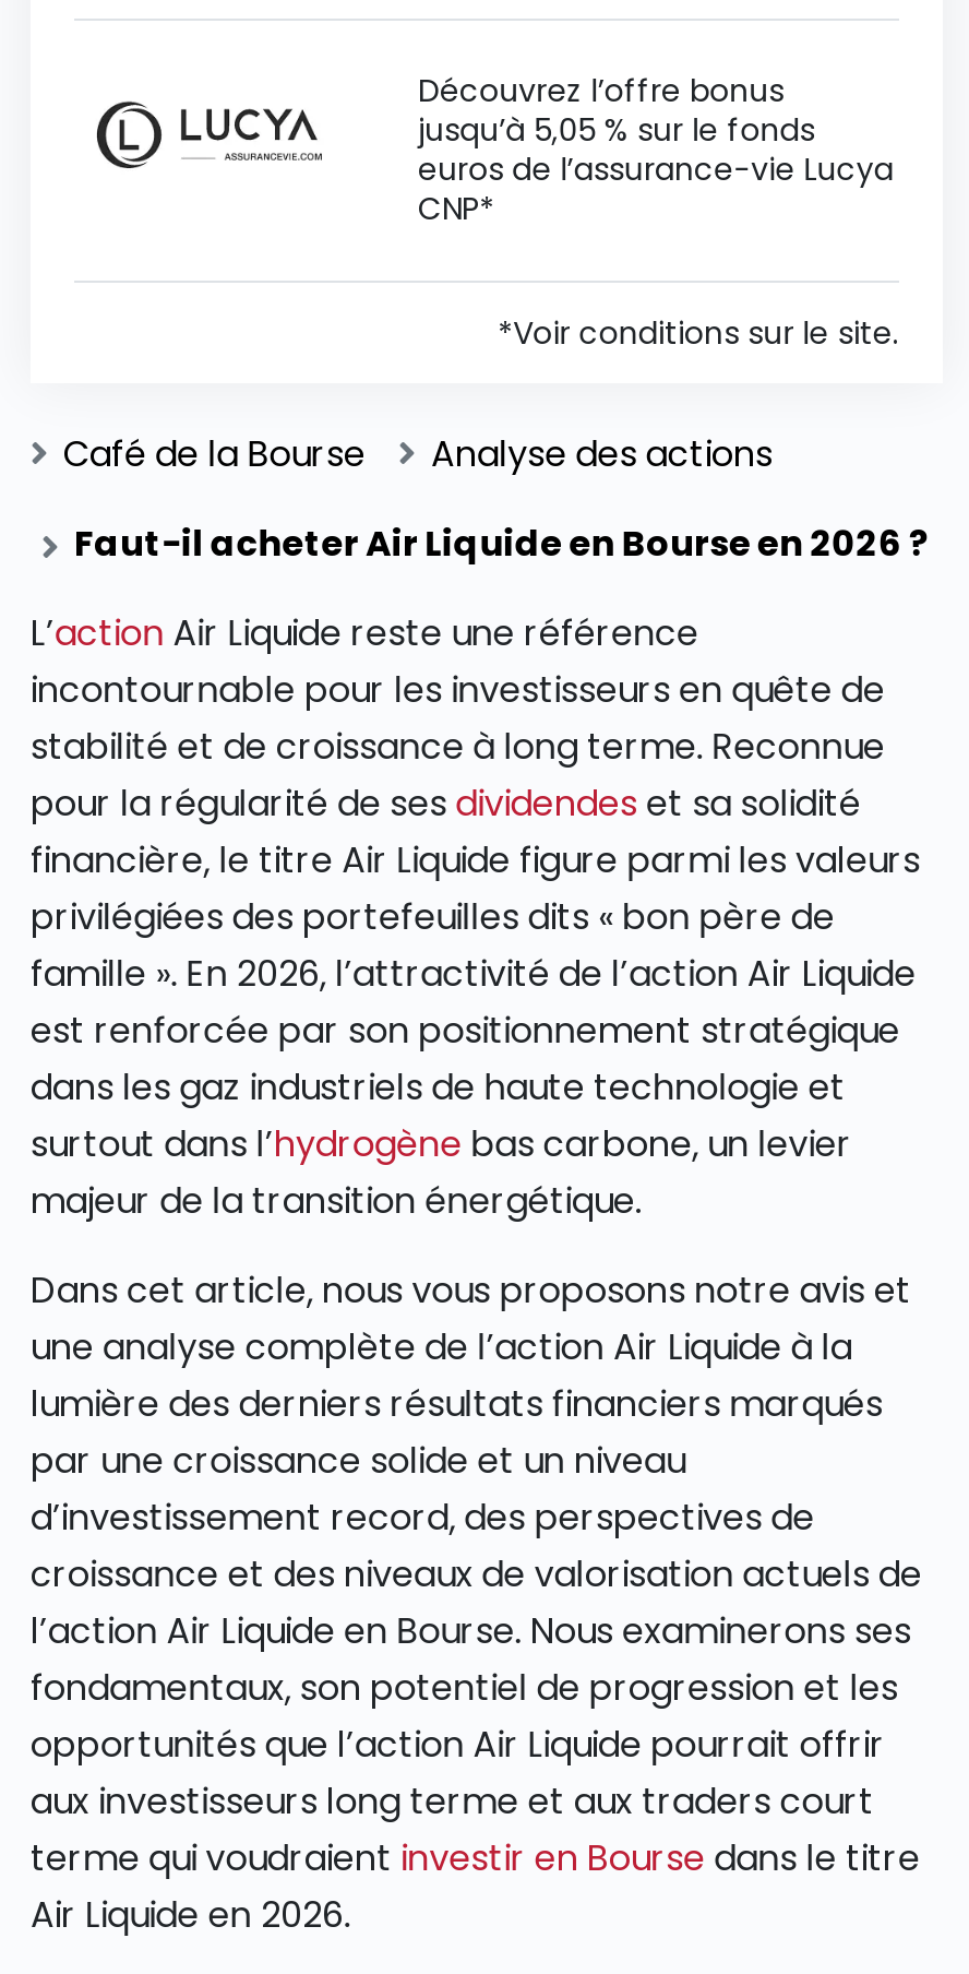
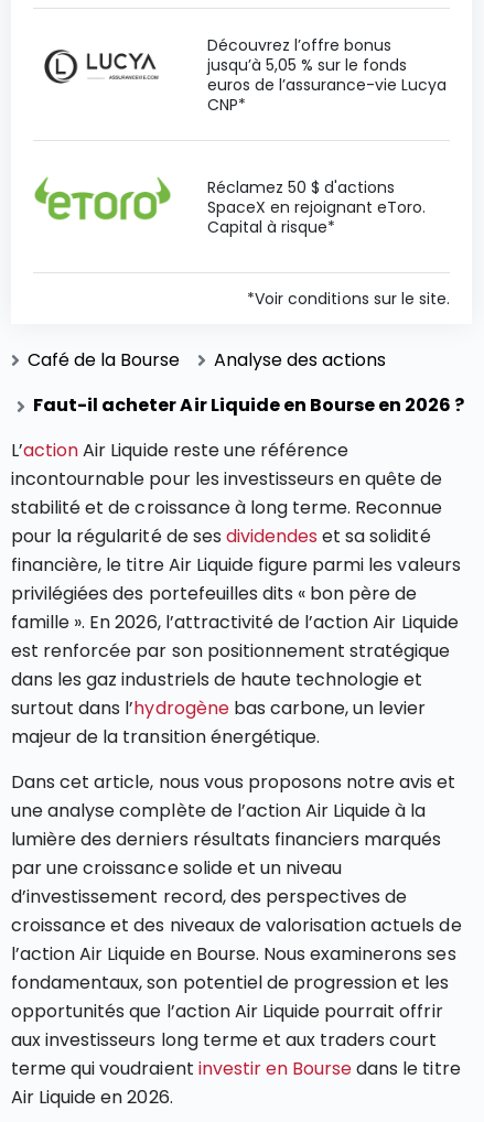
+ [image]
+ Réclamez 50 $ d'actions
+ SpaceX en rejoignant eToro.
+ Capital à risque*
